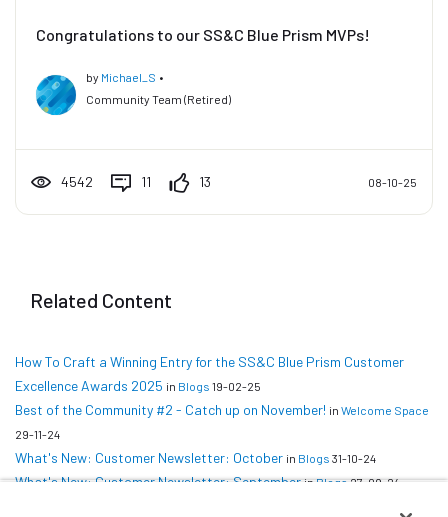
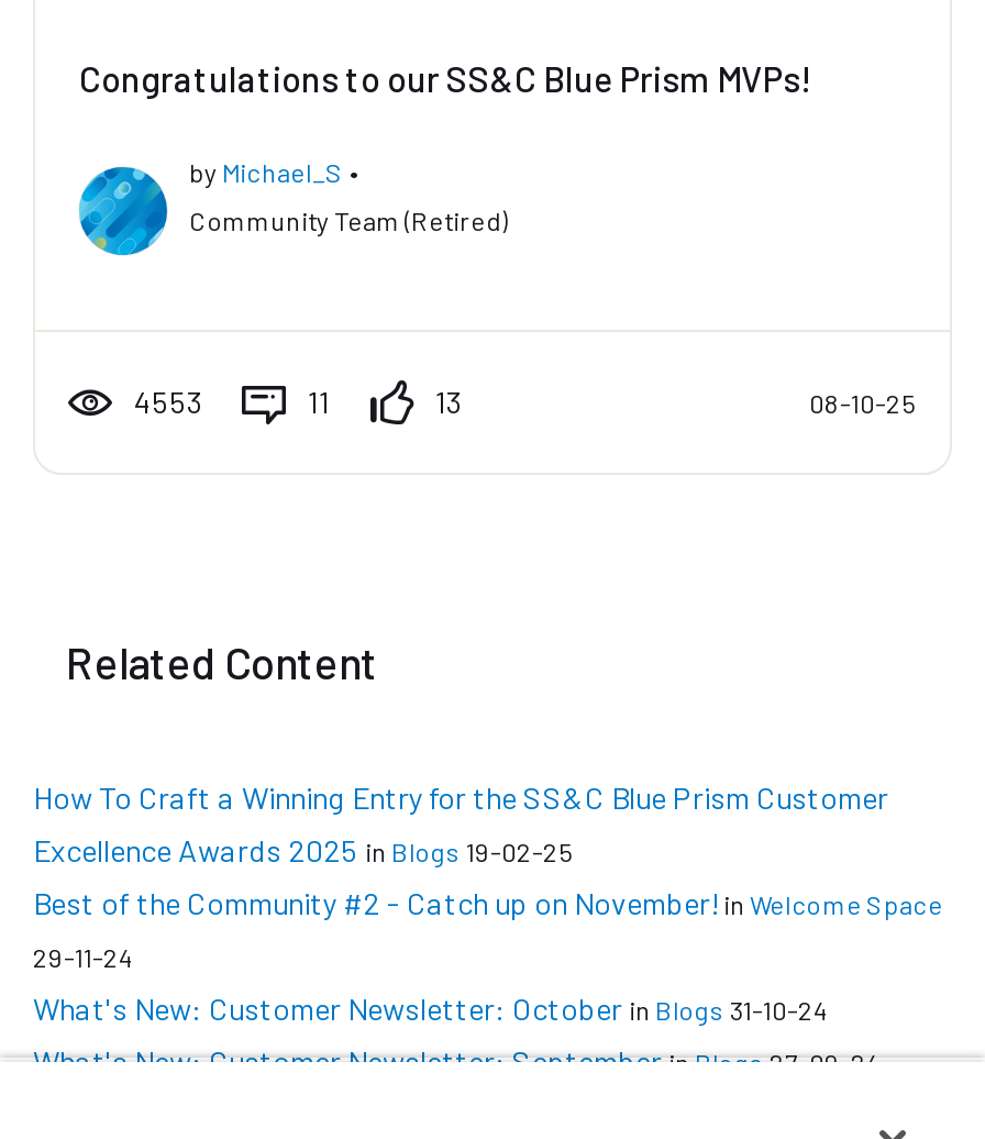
- 4542
+ 4553
